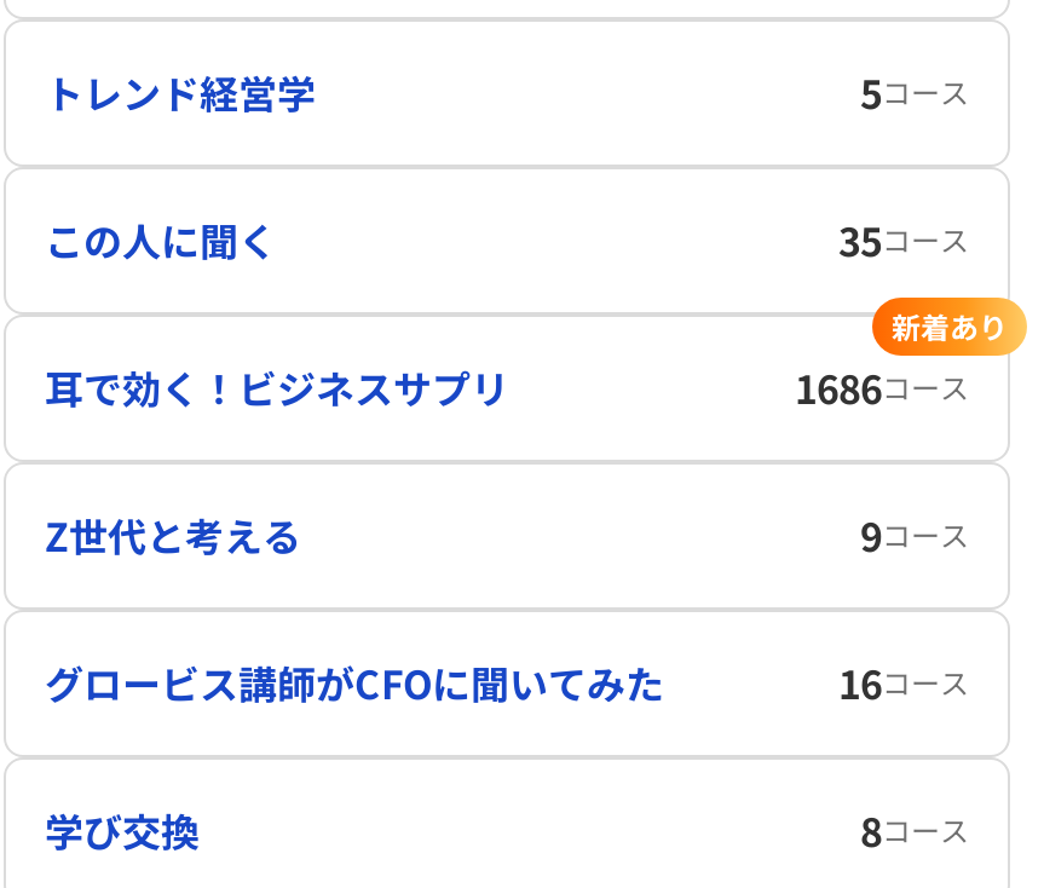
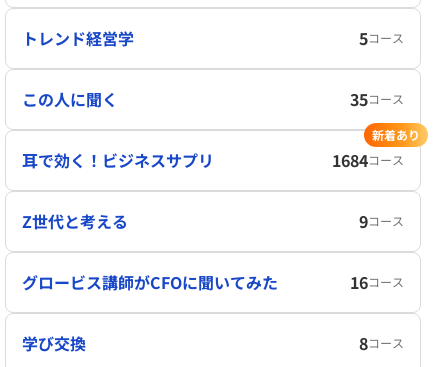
- 1686コース
+ 1684コース
